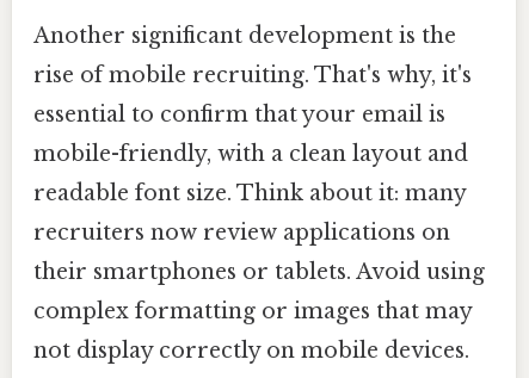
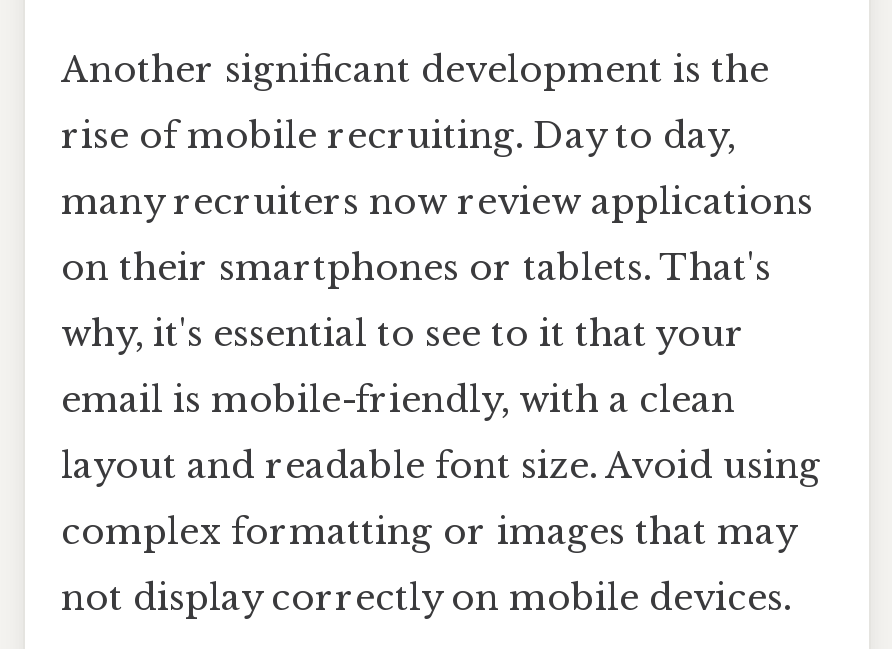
- rise of mobile recruiting. That's why, it's
+ rise of mobile recruiting. Day to day,

- essential to confirm that your email is
+ many recruiters now review applications

- mobile-friendly, with a clean layout and
+ on their smartphones or tablets. That's

- readable font size. Think about it: many
+ why, it's essential to see to it that your

- recruiters now review applications on
+ email is mobile-friendly, with a clean

- their smartphones or tablets. Avoid using
+ layout and readable font size. Avoid using
